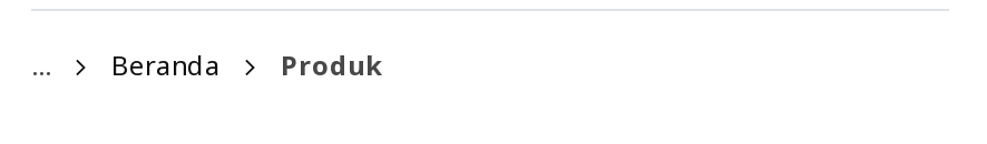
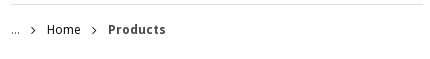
- Beranda
- Produk
+ Home
+ Products
